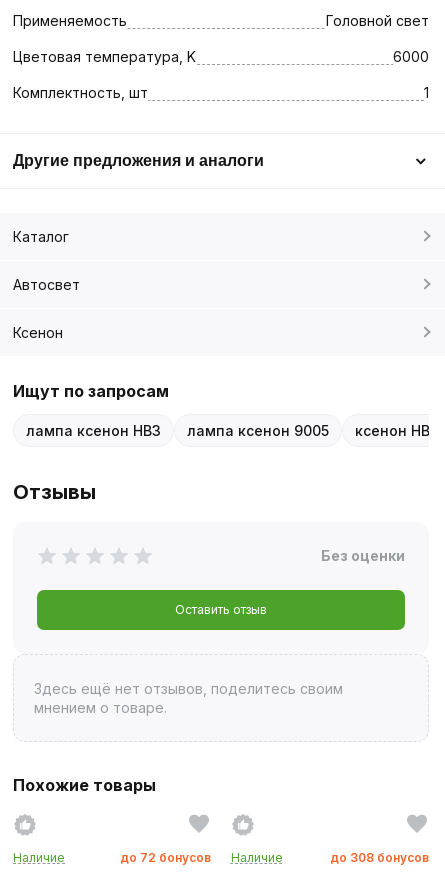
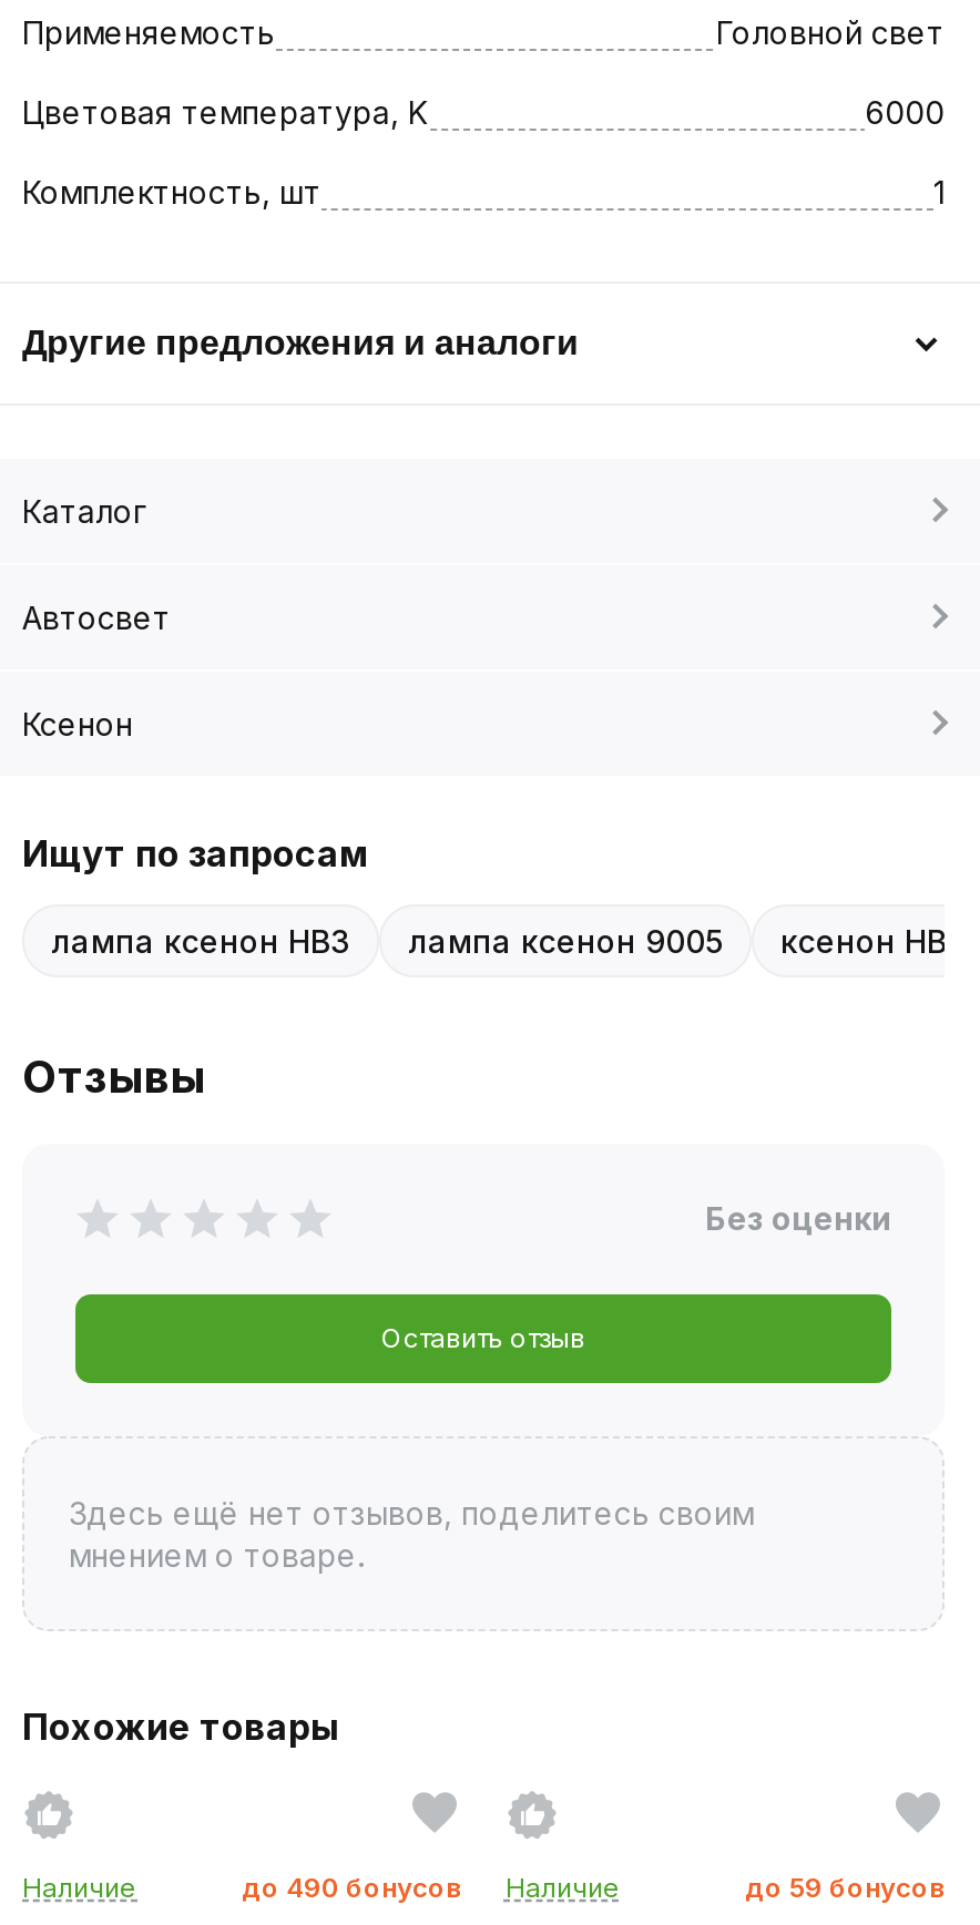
- до 72 бонусов Наличие
+ до 490 бонусов Наличие

- до 308 бонусов
+ до 59 бонусов
